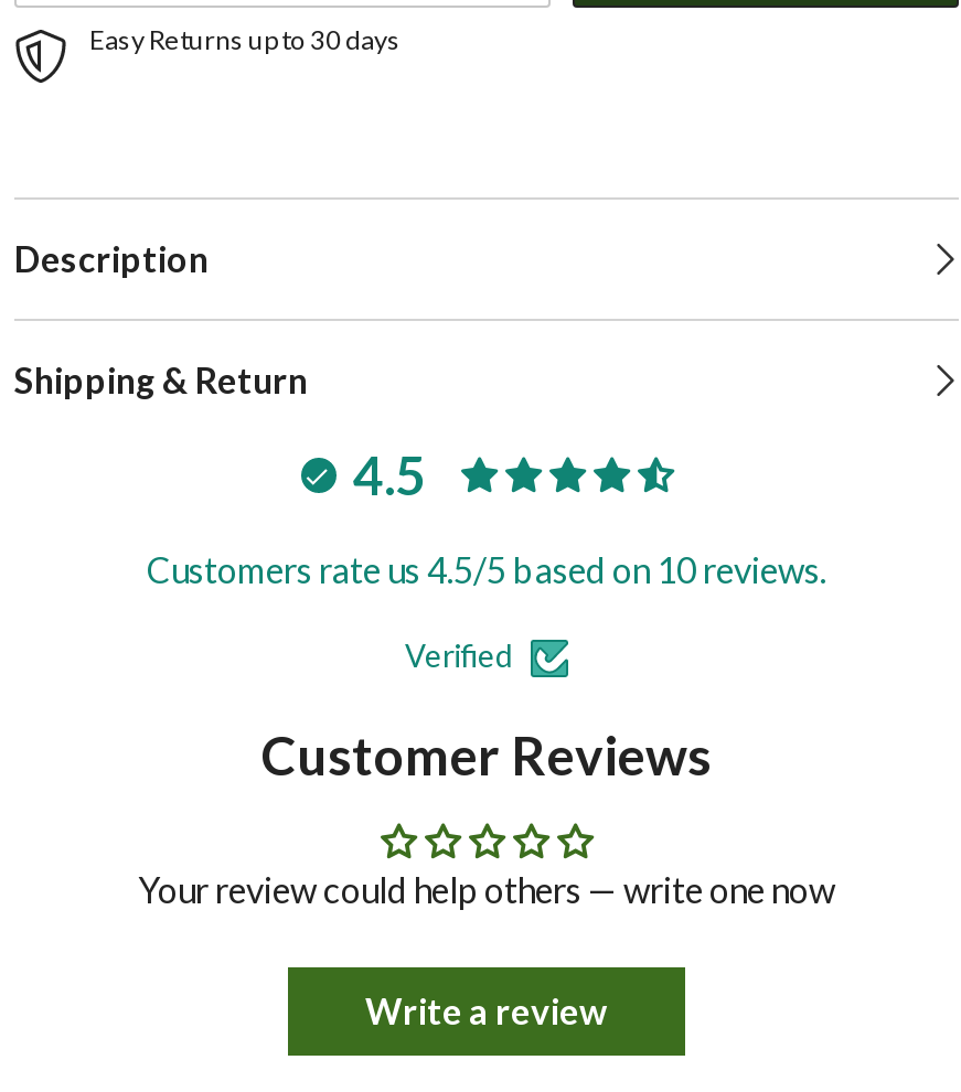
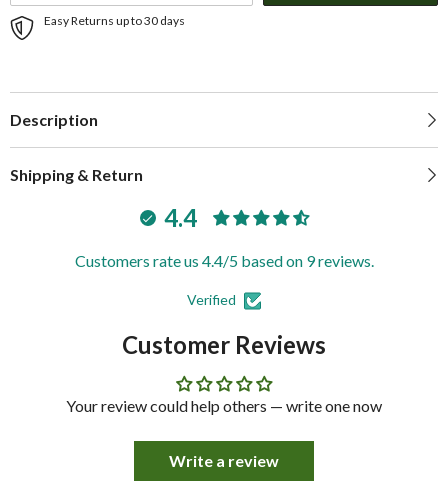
- 4.5
+ 4.4

- Customers rate us 4.5/5 based on 10 reviews.
+ Customers rate us 4.4/5 based on 9 reviews.
